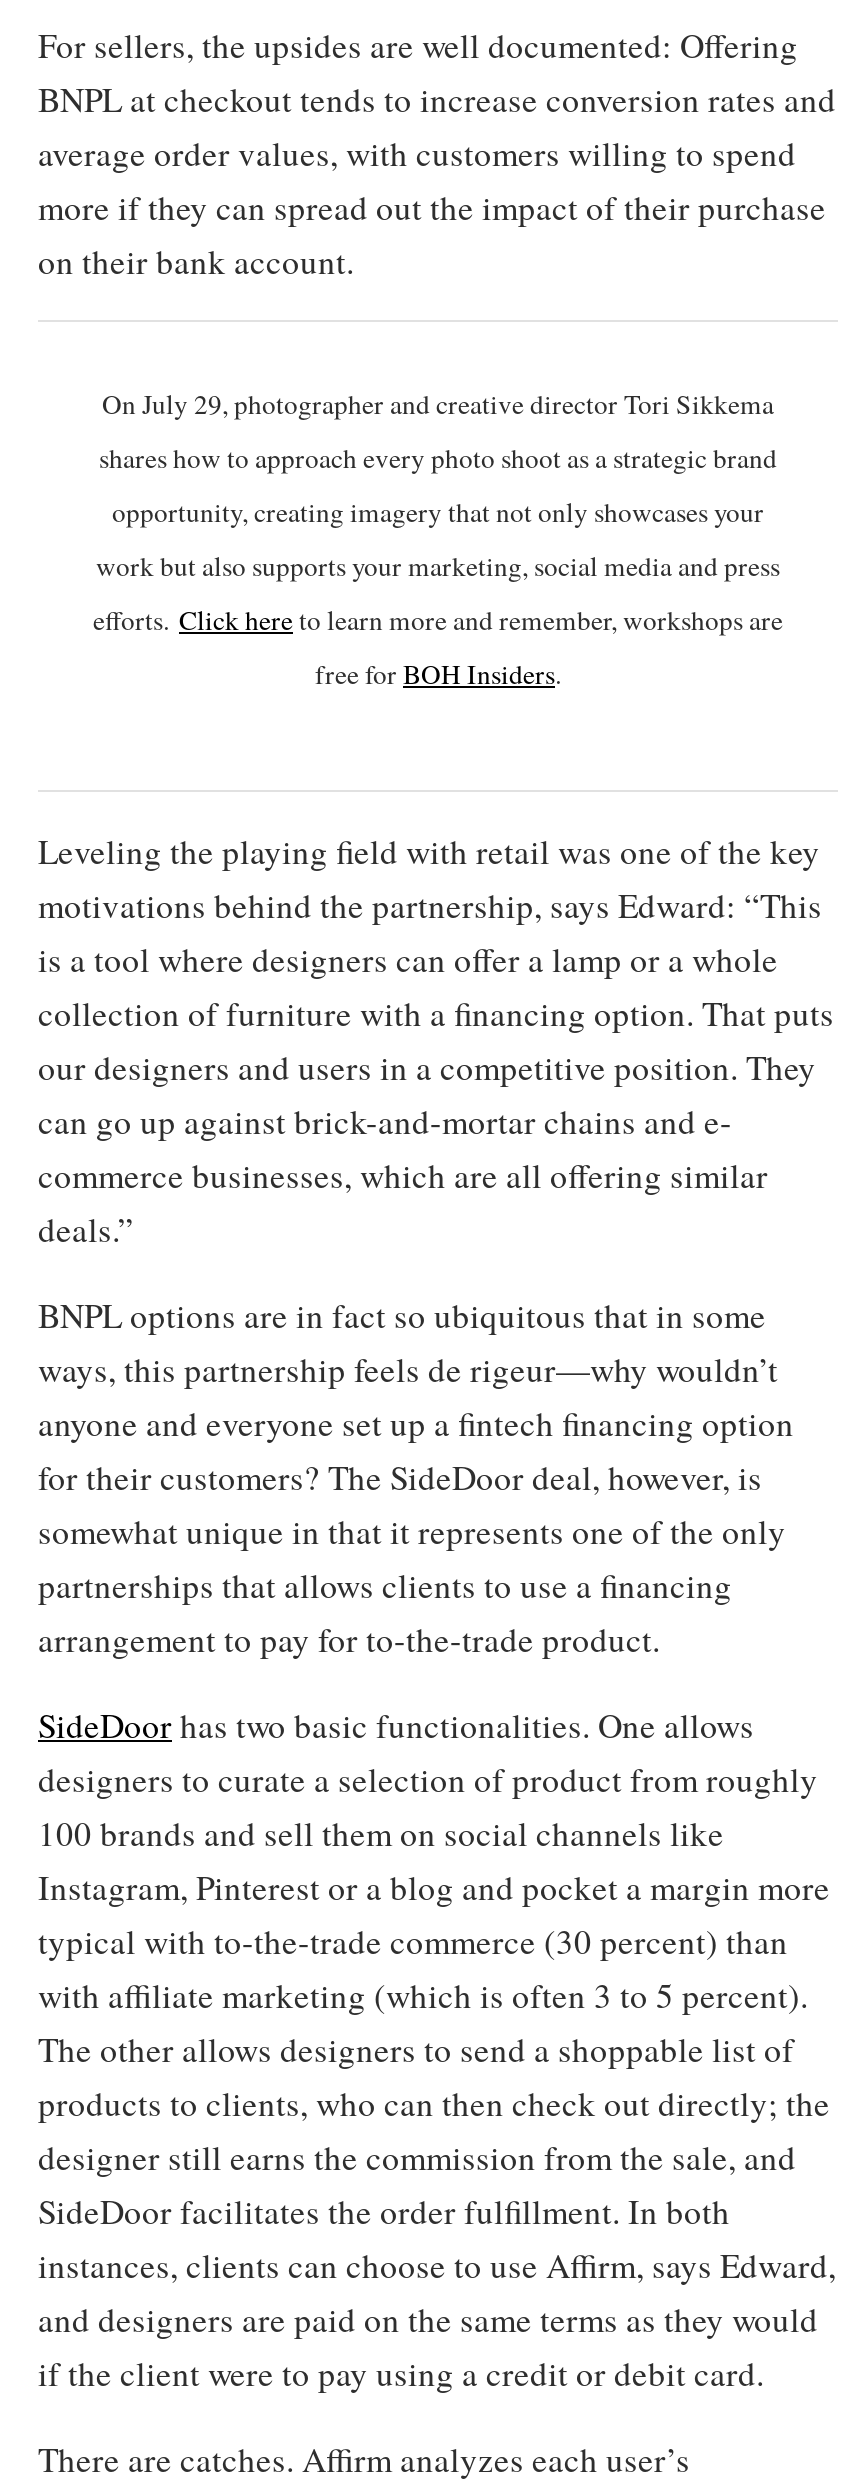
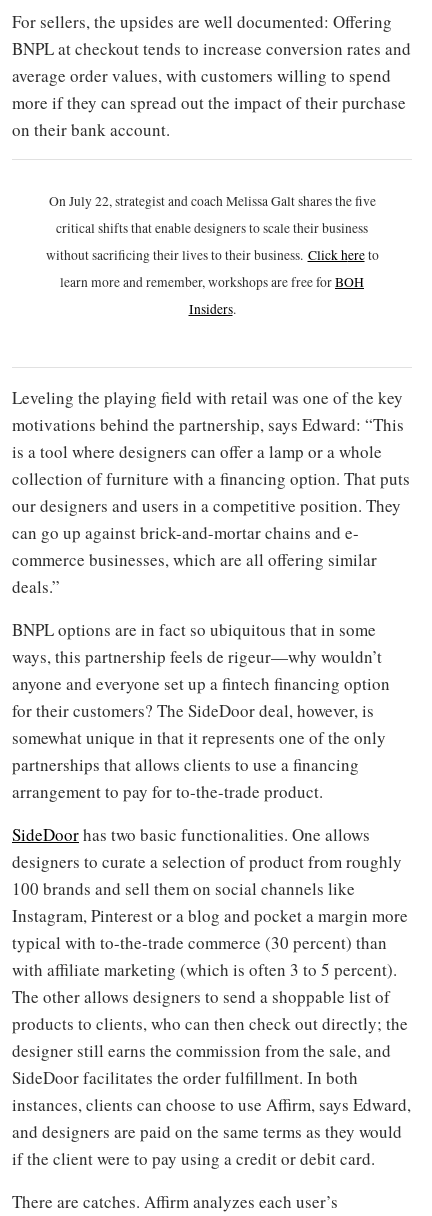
- On July 29, photographer and creative director Tori Sikkema
- shares how to approach every photo shoot as a strategic brand
- opportunity, creating imagery that not only showcases your
- work but also supports your marketing, social media and press
- efforts. Click here to learn more and remember, workshops are
- free for BOH Insiders.
+ On July 22, strategist and coach Melissa Galt shares the five
+ critical shifts that enable designers to scale their business
+ without sacrificing their lives to their business. Click here to
+ learn more and remember, workshops are free for BOH
+ Insiders.
